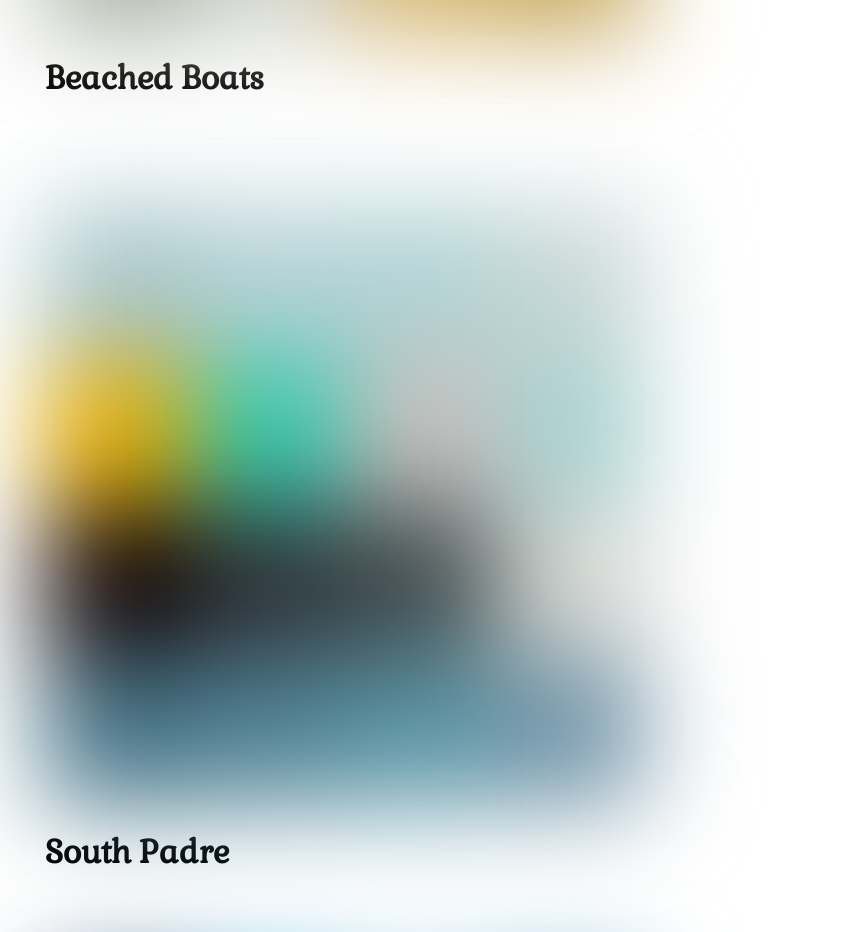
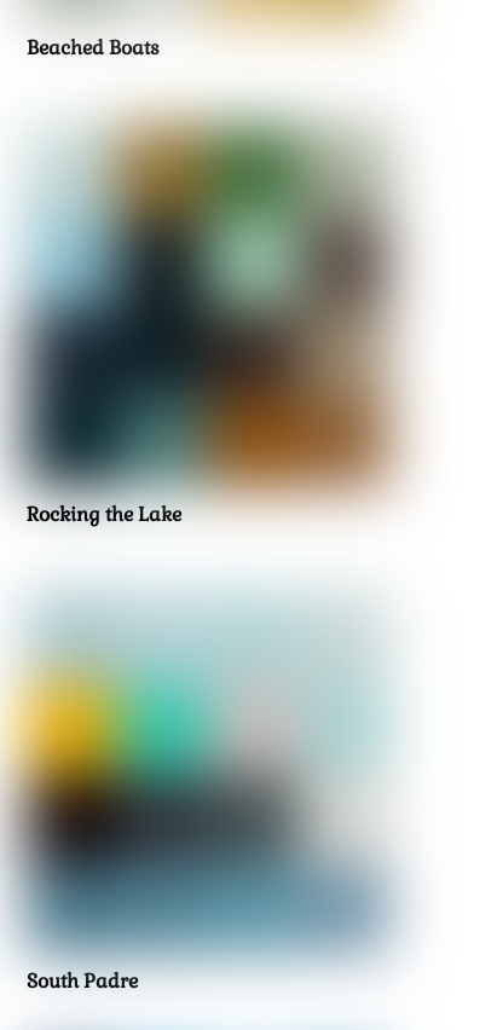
+ [image]
+ Rocking the Lake
